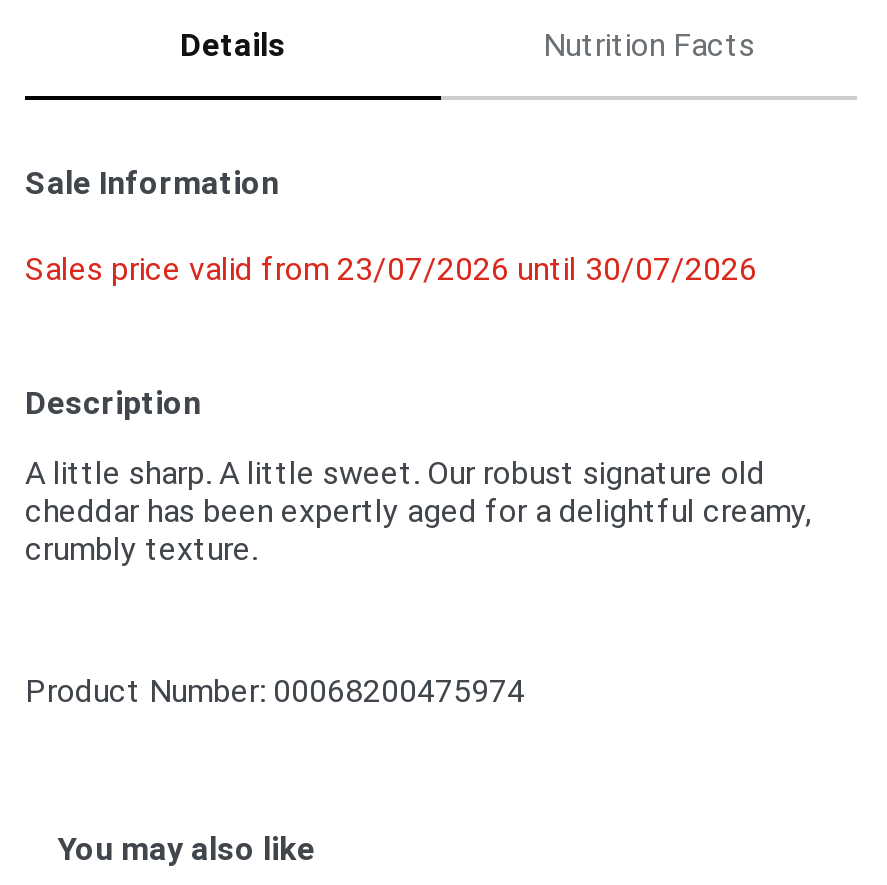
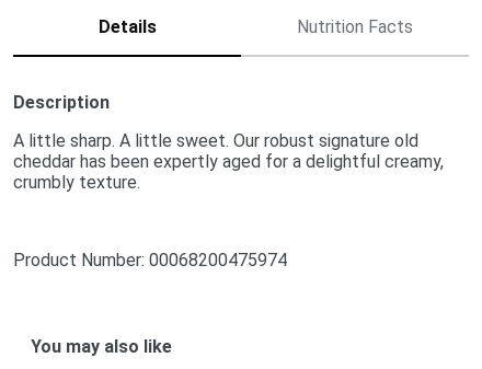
- Sale Information
- Sales price valid from 23/07/2026 until 30/07/2026
